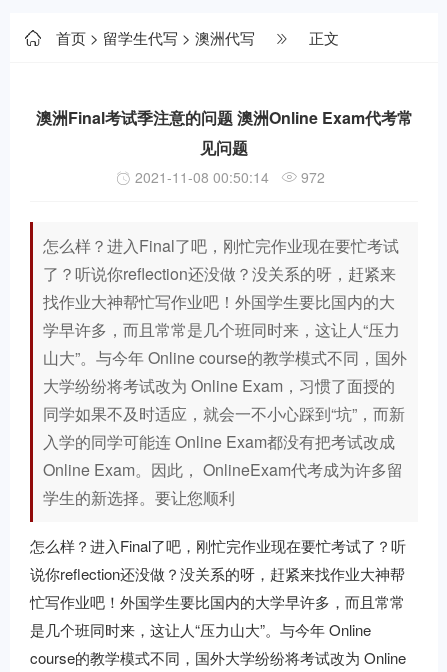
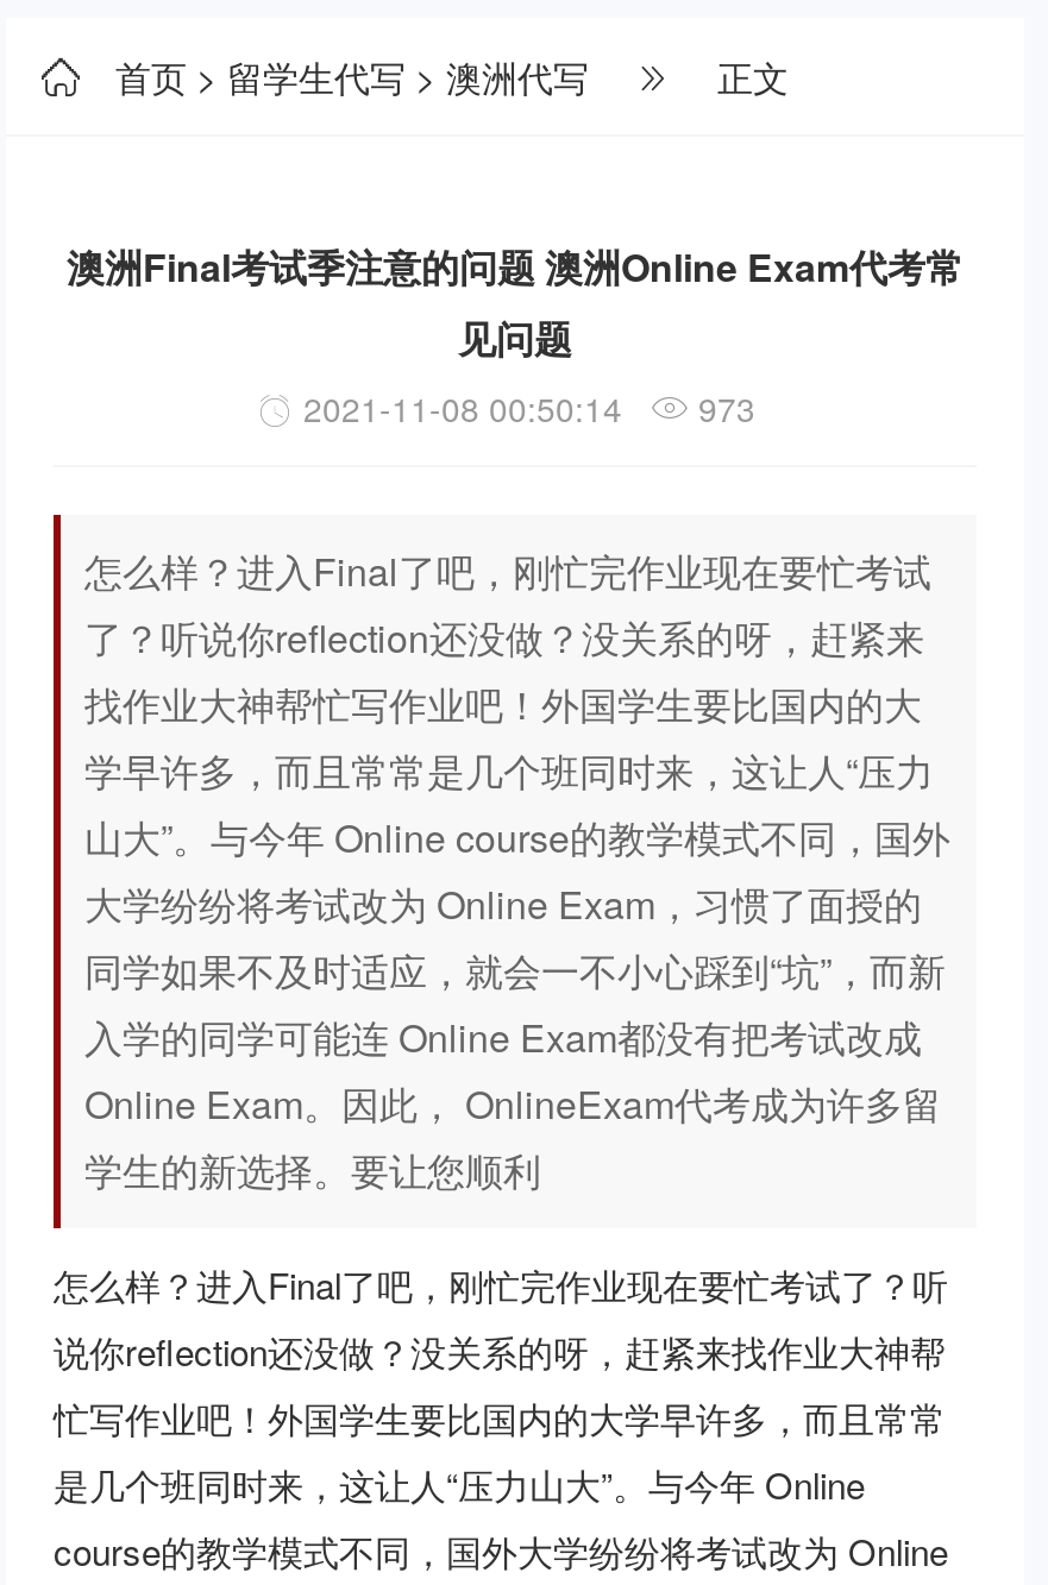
- 2021-11-08 00:50:14 972
+ 2021-11-08 00:50:14 973
